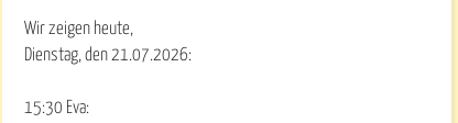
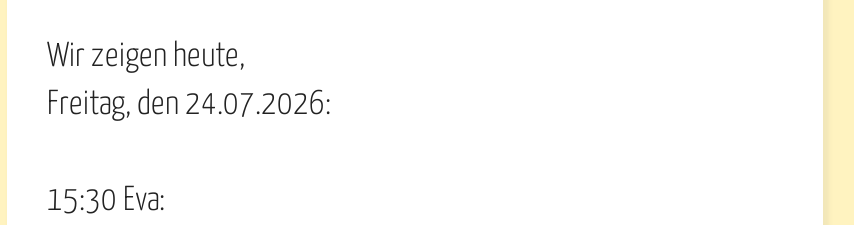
- Dienstag, den 21.07.2026:
+ Freitag, den 24.07.2026:
